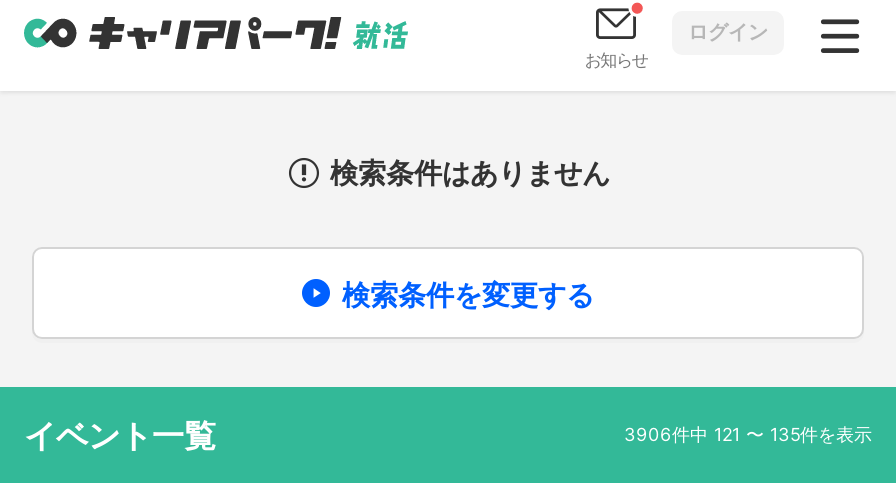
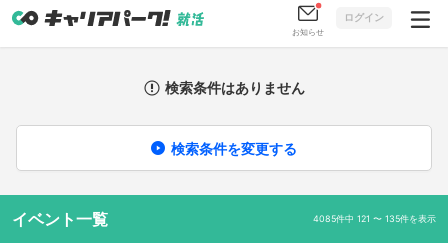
- 3906件中 121 〜 135件を表示
+ 4085件中 121 〜 135件を表示
